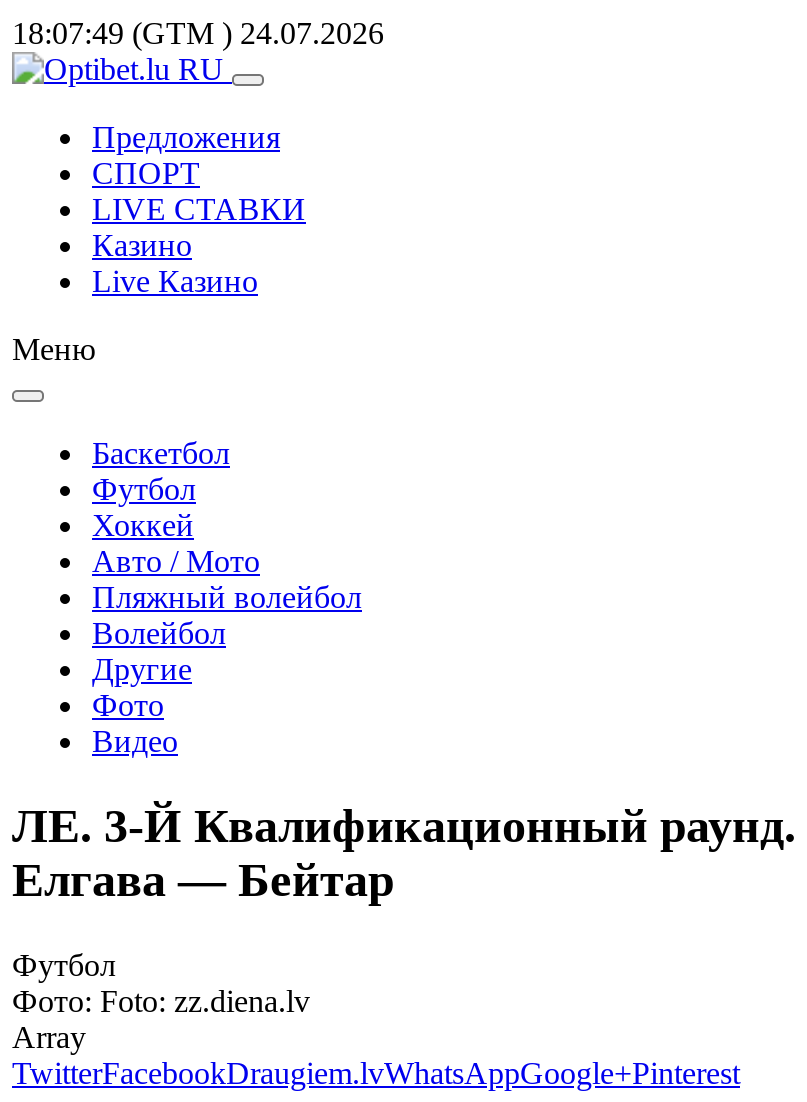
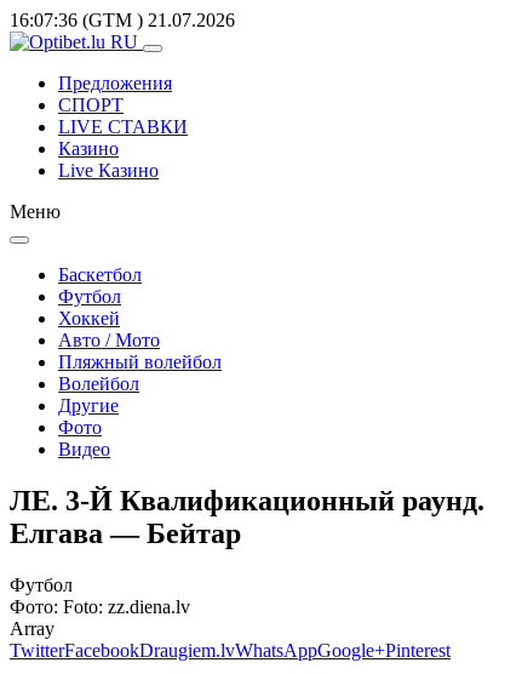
- 18:07:49 (GTM) 24.07.2026
+ 16:07:36 (GTM) 21.07.2026
